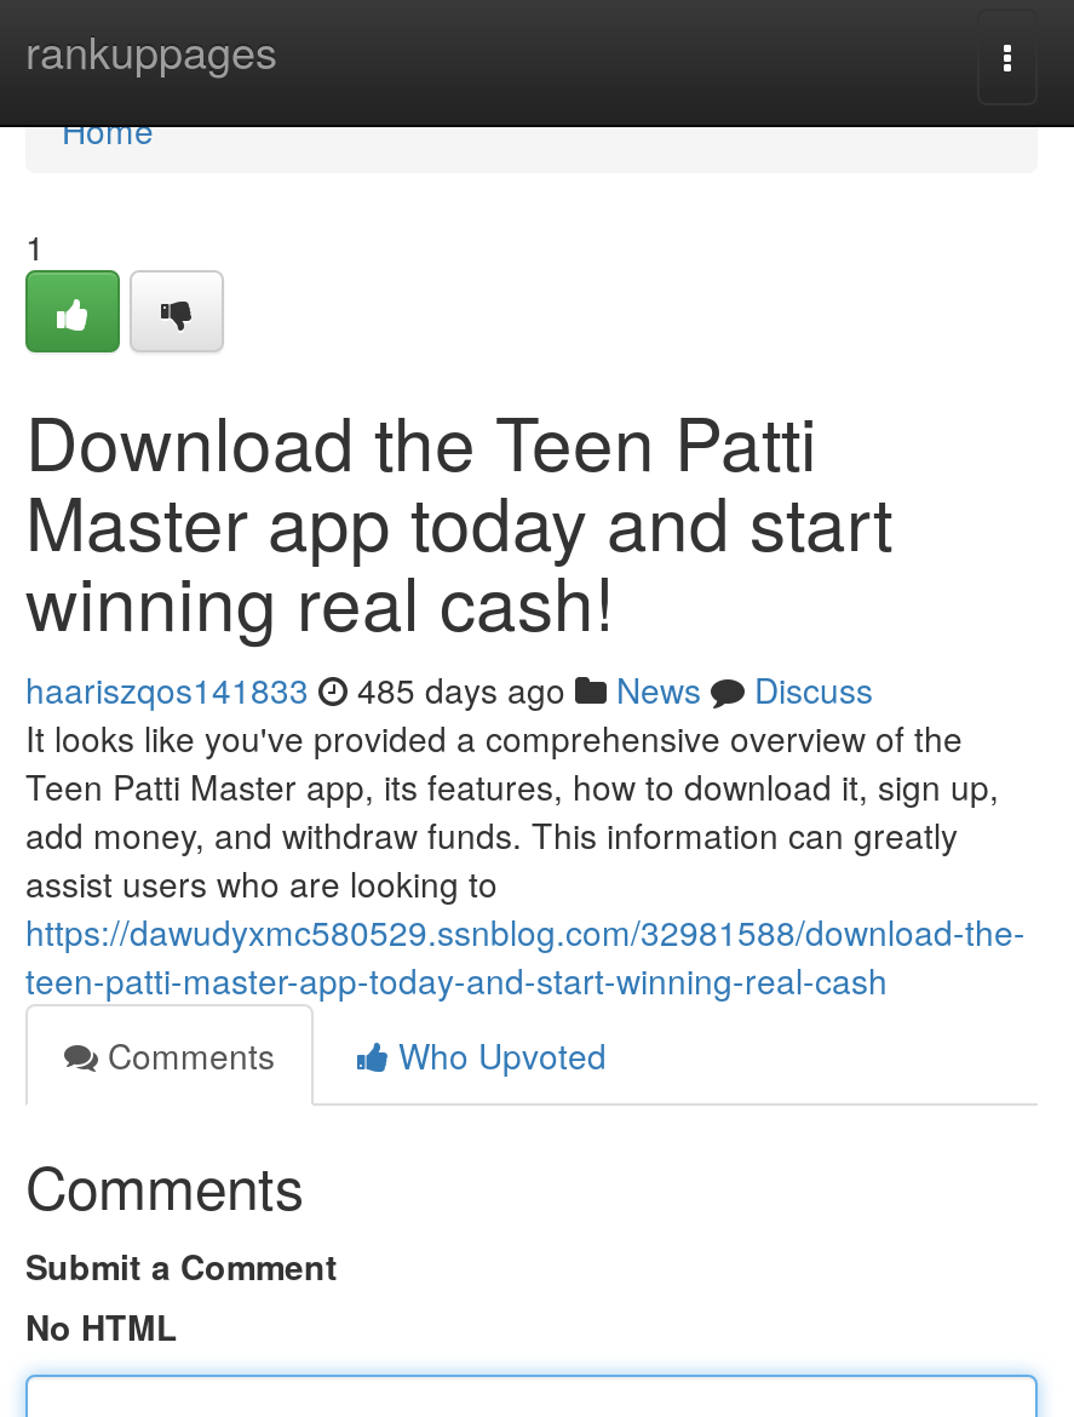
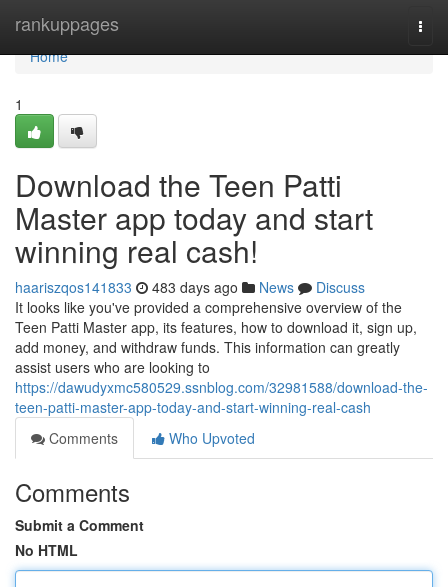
- haariszqos141833 485 days ago News Discuss
+ haariszqos141833 483 days ago News Discuss
